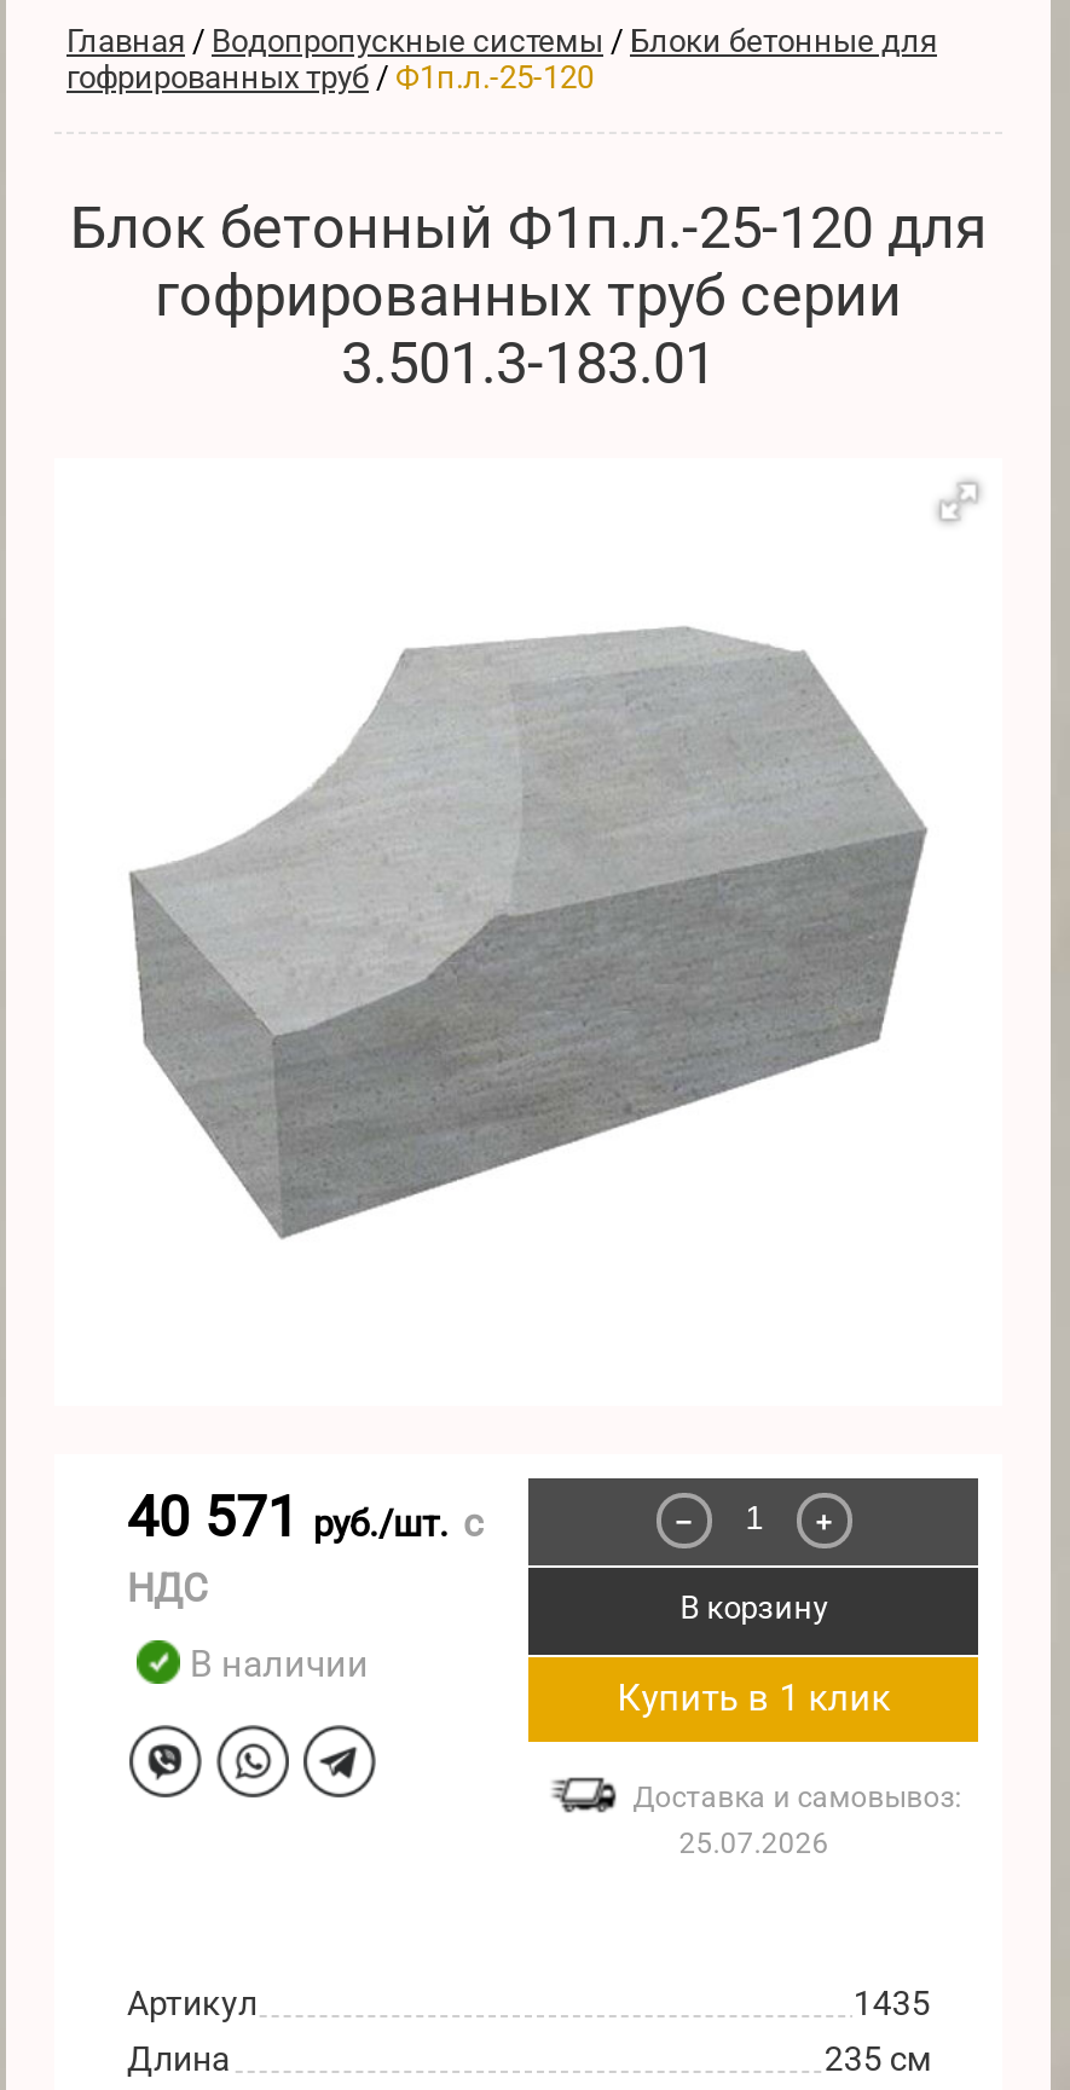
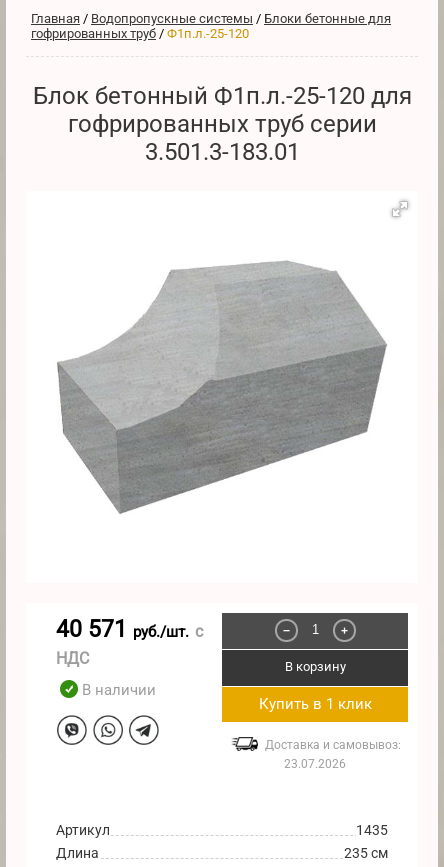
- 25.07.2026
+ 23.07.2026
